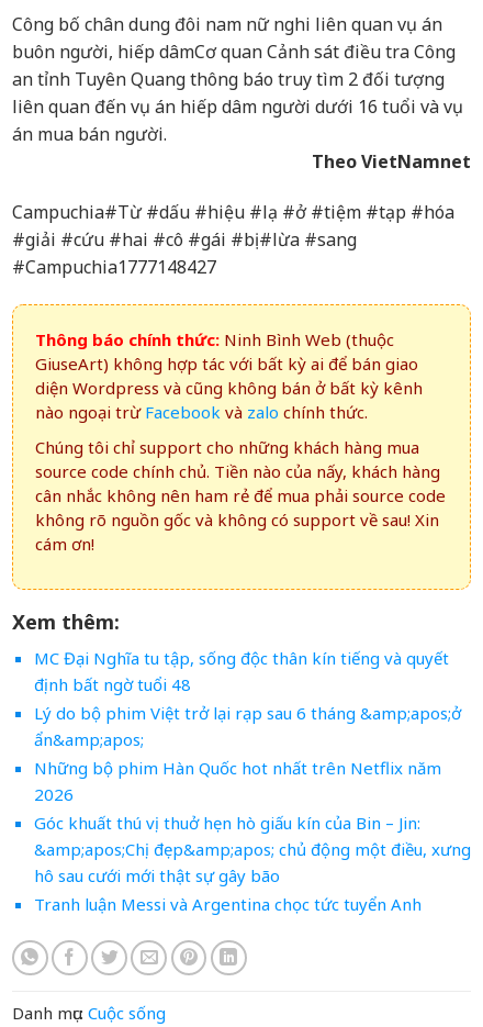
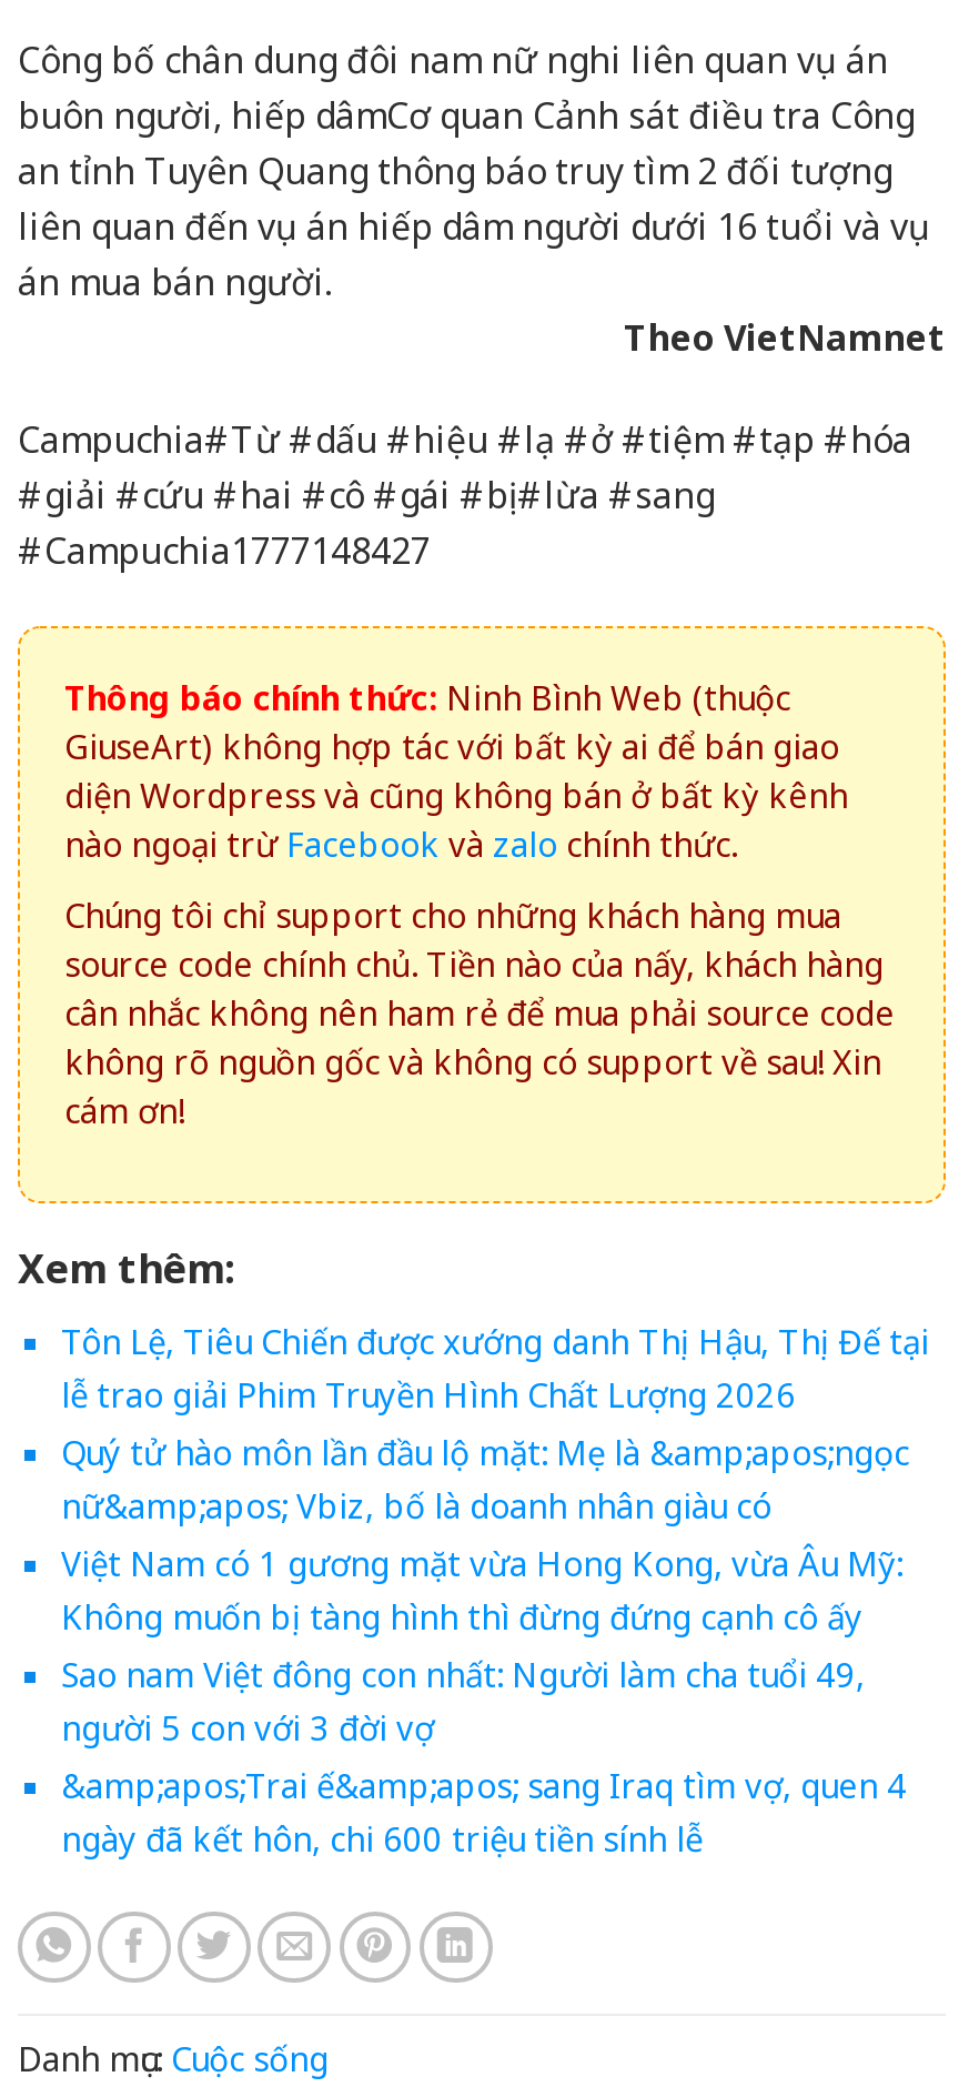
- MC Đại Nghĩa tu tập, sống độc thân kín tiếng và quyết
- định bất ngờ tuổi 48
- Lý do bộ phim Việt trở lại rạp sau 6 tháng &amp;apos;ở
- ẩn&amp;apos;
- Những bộ phim Hàn Quốc hot nhất trên Netflix năm
- 2026
- Góc khuất thú vị thuở hẹn hò giấu kín của Bin – Jin:
- &amp;apos;Chị đẹp&amp;apos; chủ động một điều, xưng
- hô sau cưới mới thật sự gây bão
- Tranh luận Messi và Argentina chọc tức tuyển Anh
+ Tôn Lệ, Tiêu Chiến được xướng danh Thị Hậu, Thị Đế tại
+ lễ trao giải Phim Truyền Hình Chất Lượng 2026
+ Quý tử hào môn lần đầu lộ mặt: Mẹ là &amp;apos;ngọc
+ nữ&amp;apos; Vbiz, bố là doanh nhân giàu có
+ Việt Nam có 1 gương mặt vừa Hong Kong, vừa Âu Mỹ:
+ Không muốn bị tàng hình thì đừng đứng cạnh cô ấy
+ Sao nam Việt đông con nhất: Người làm cha tuổi 49,
+ người 5 con với 3 đời vợ
+ &amp;apos;Trai ế&amp;apos; sang Iraq tìm vợ, quen 4
+ ngày đã kết hôn, chi 600 triệu tiền sính lễ
